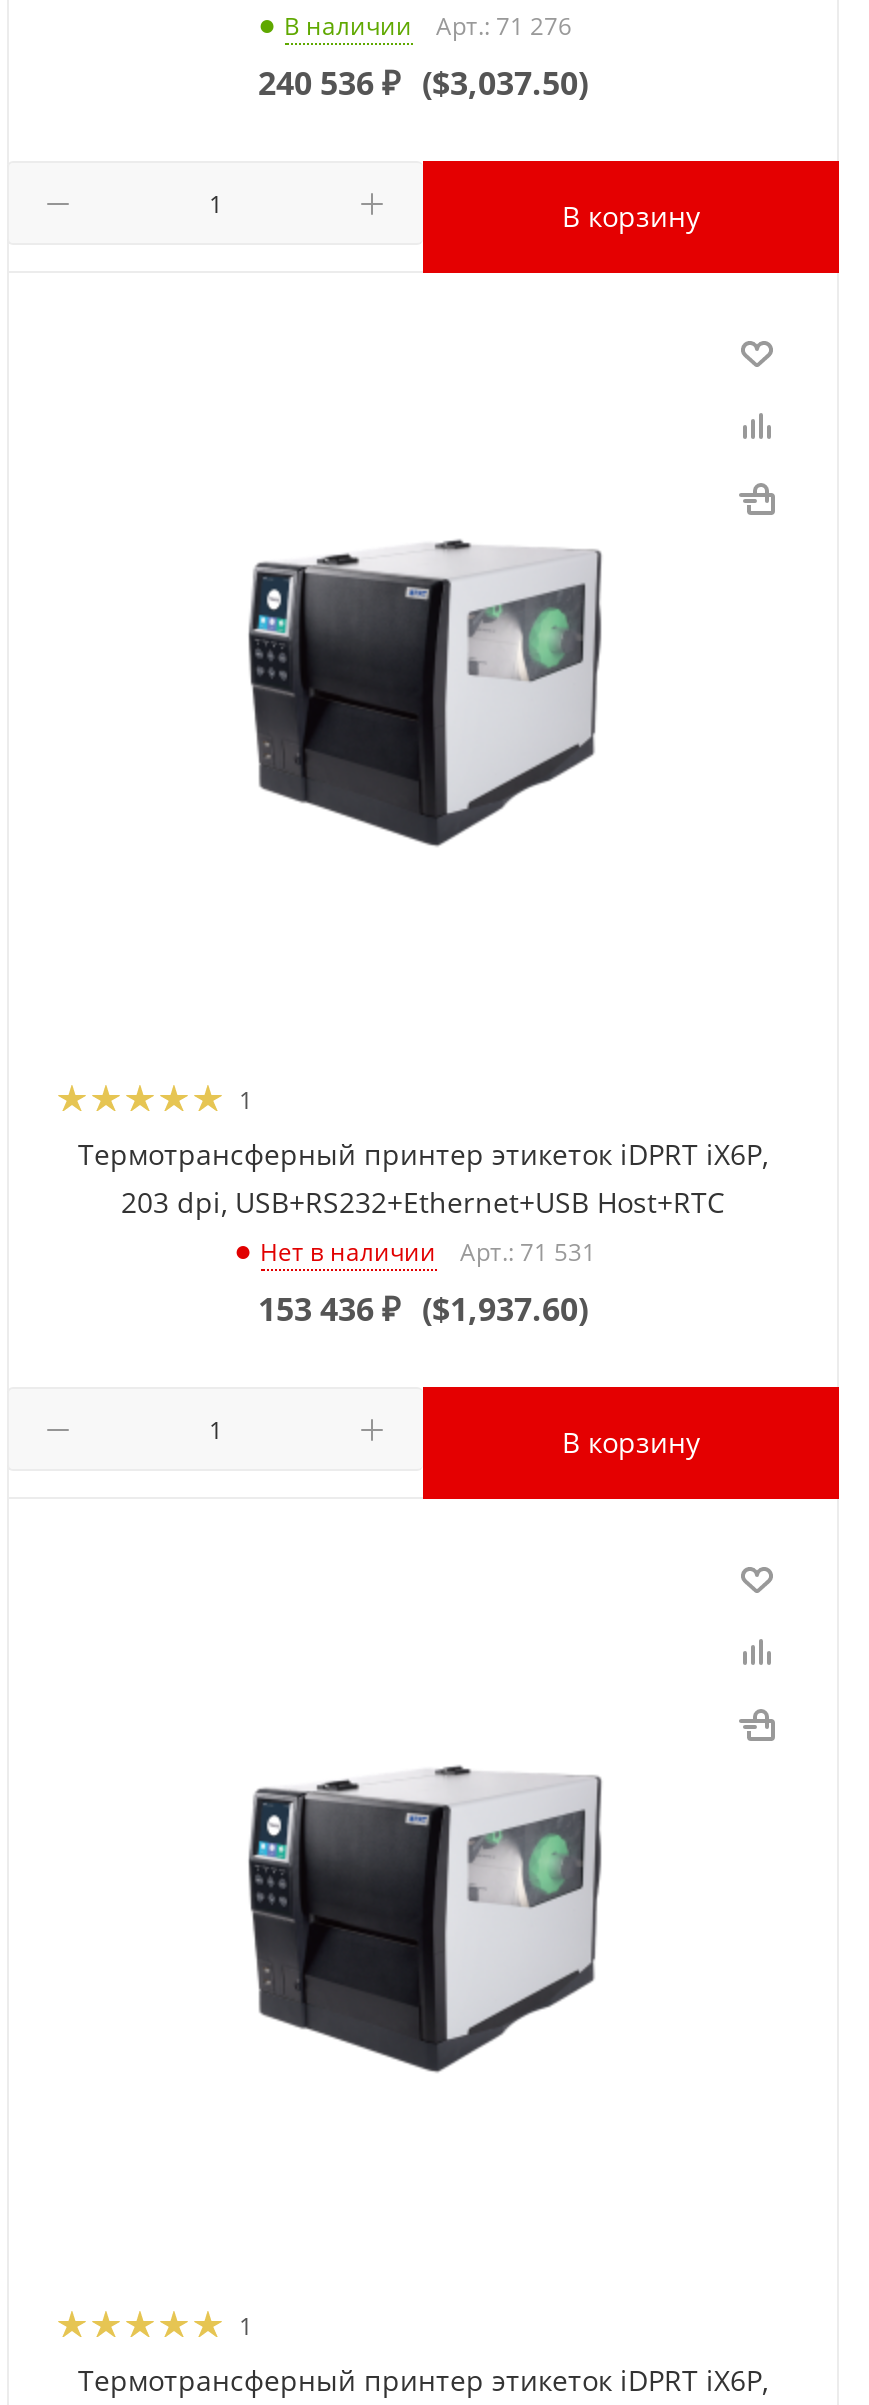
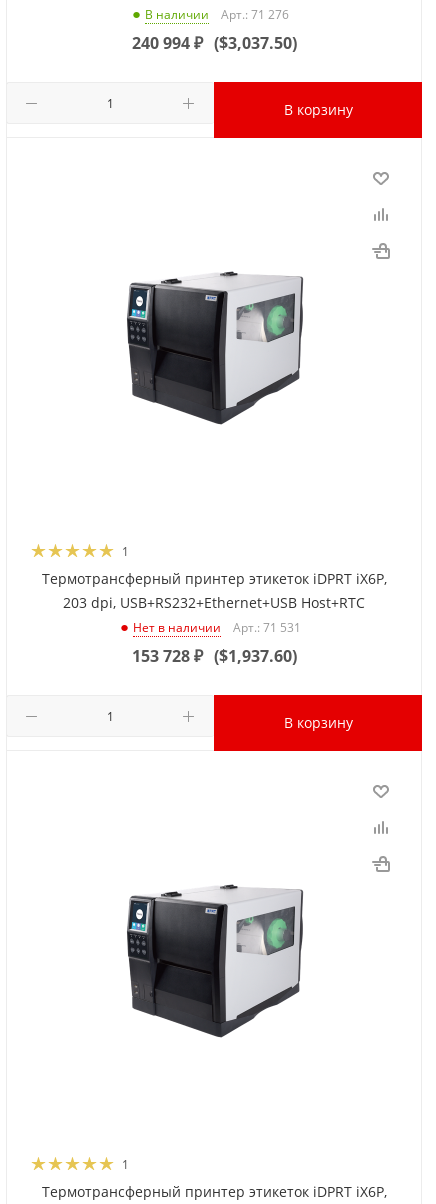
- 240 536 ₽ ($3,037.50)
+ 240 994 ₽ ($3,037.50)

- 153 436 ₽ ($1,937.60)
+ 153 728 ₽ ($1,937.60)
